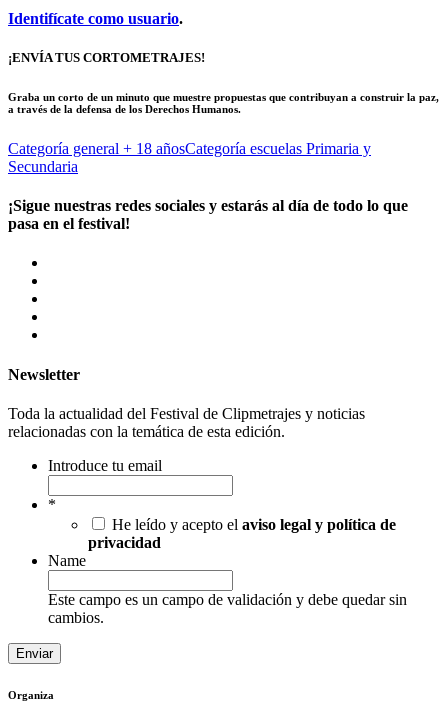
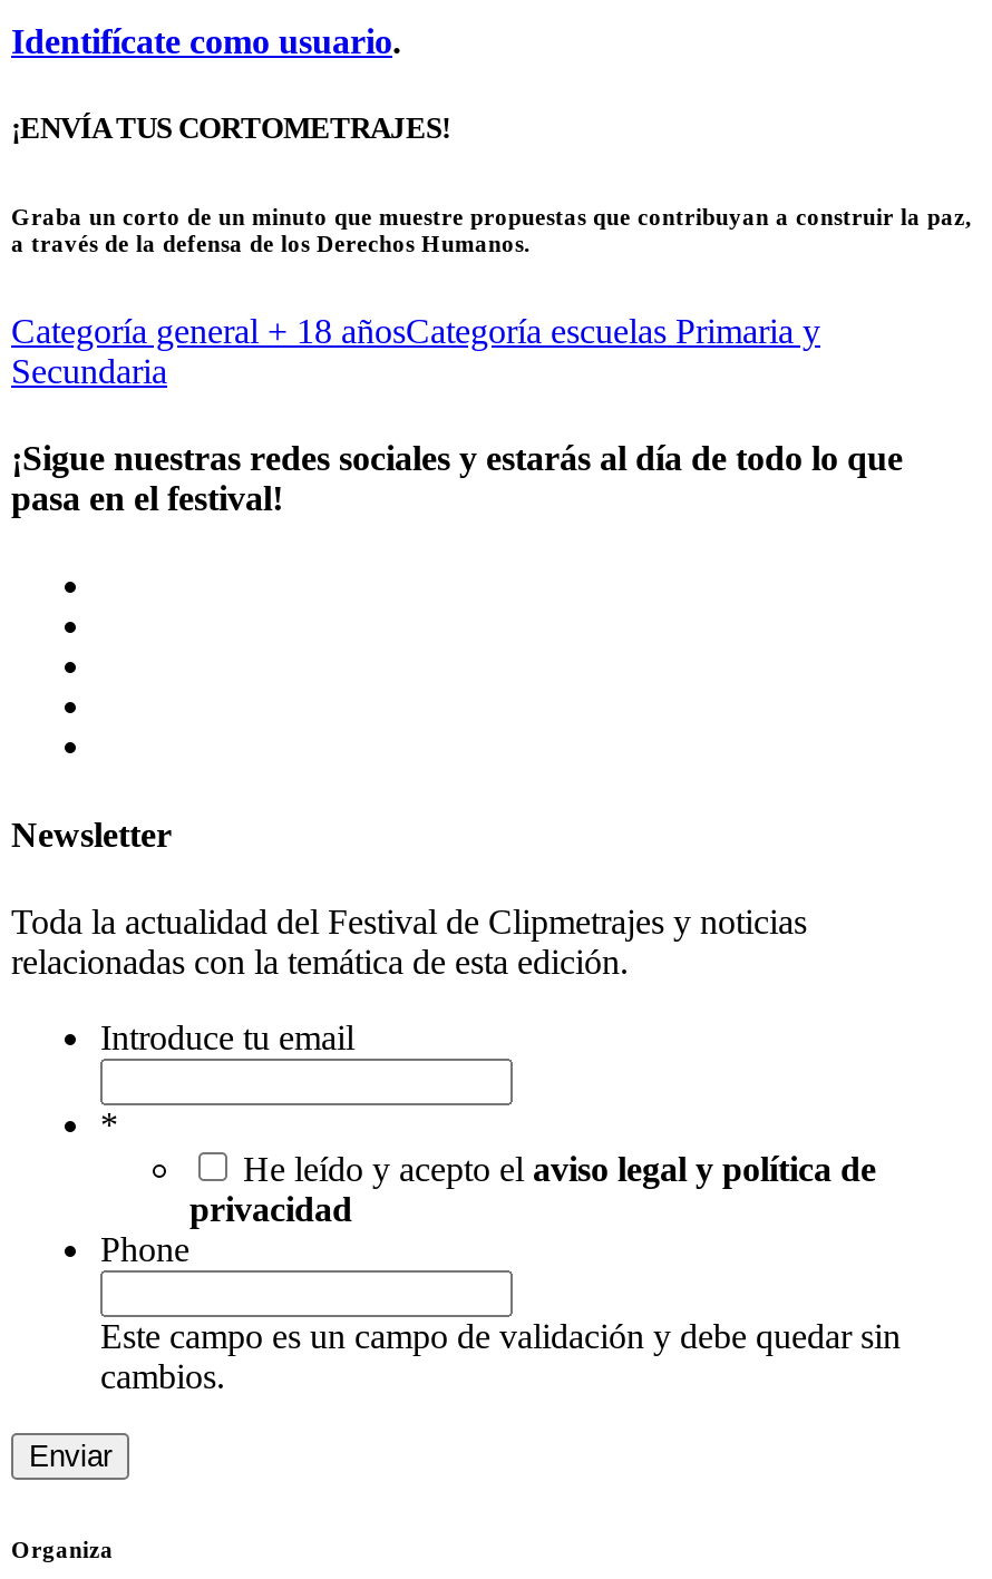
- Name
+ Phone
